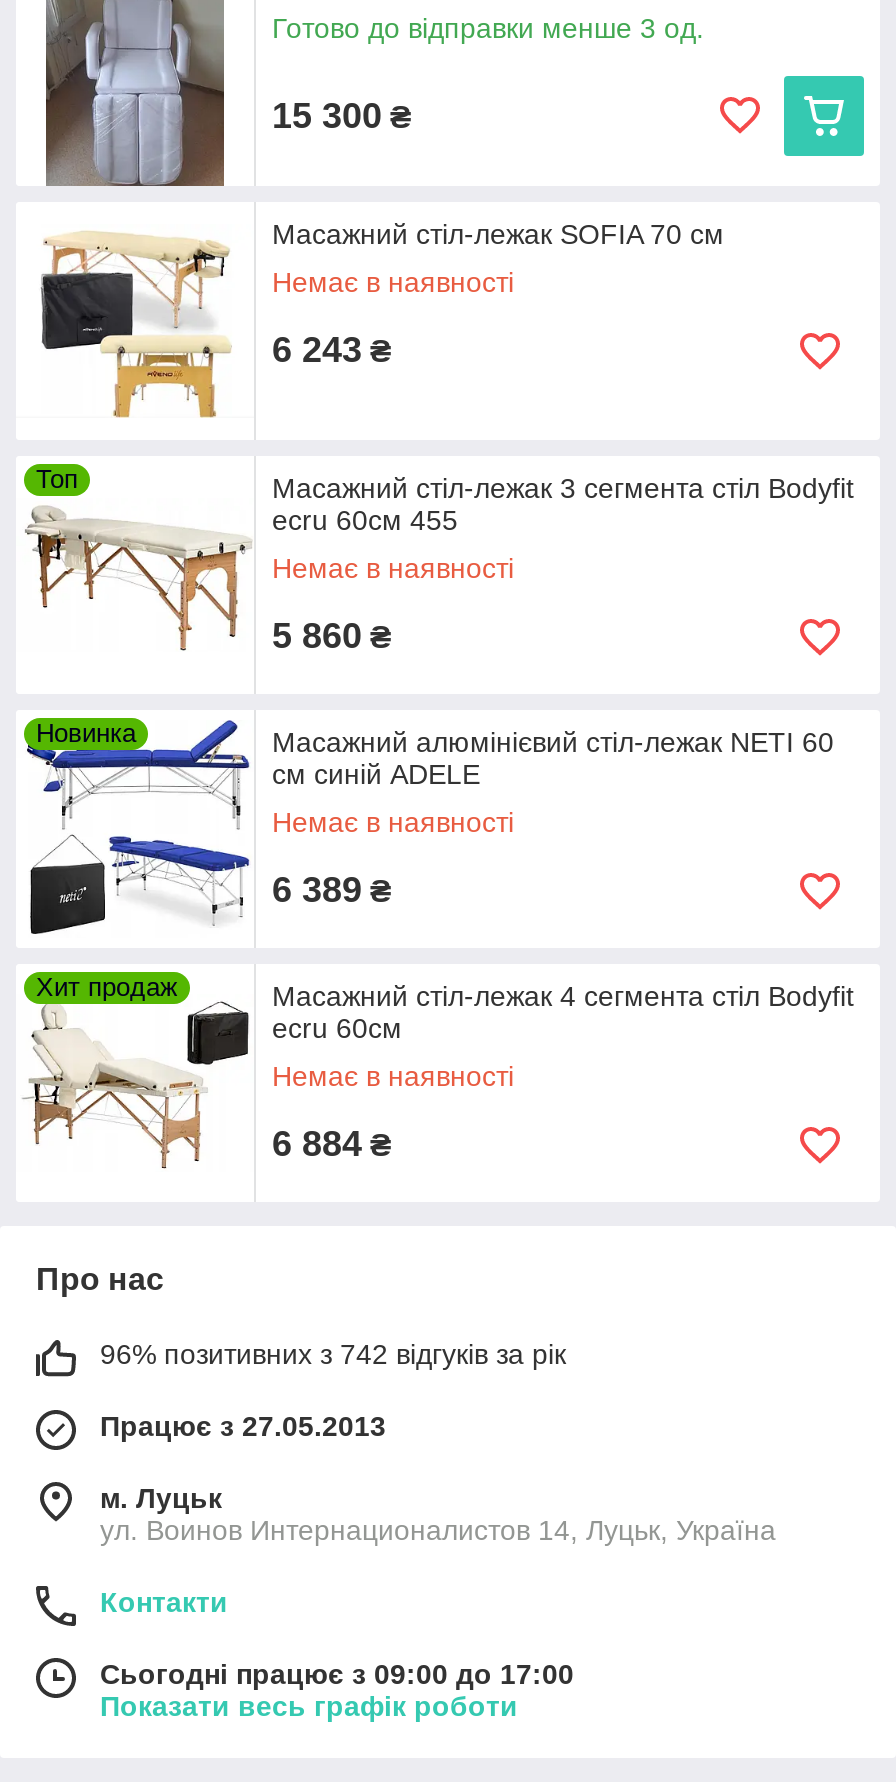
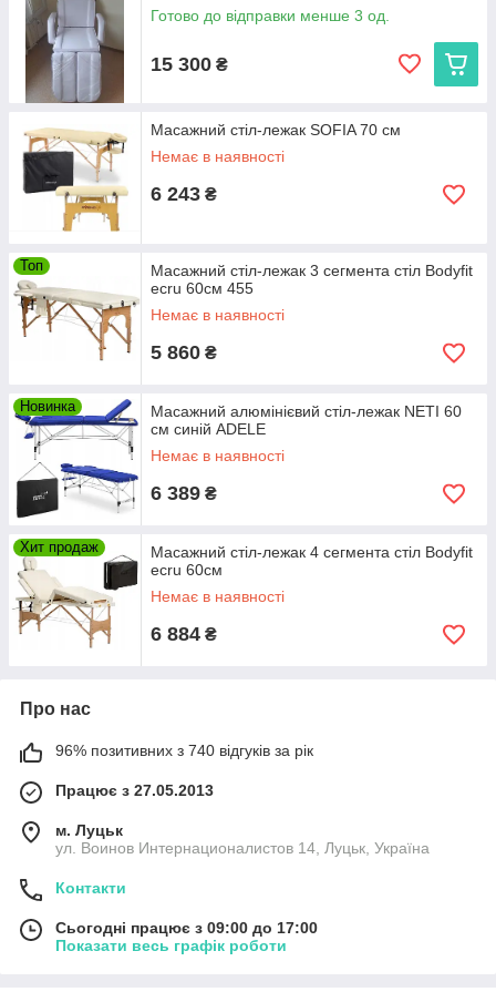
- 96% позитивних з 742 відгуків за рік
+ 96% позитивних з 740 відгуків за рік
